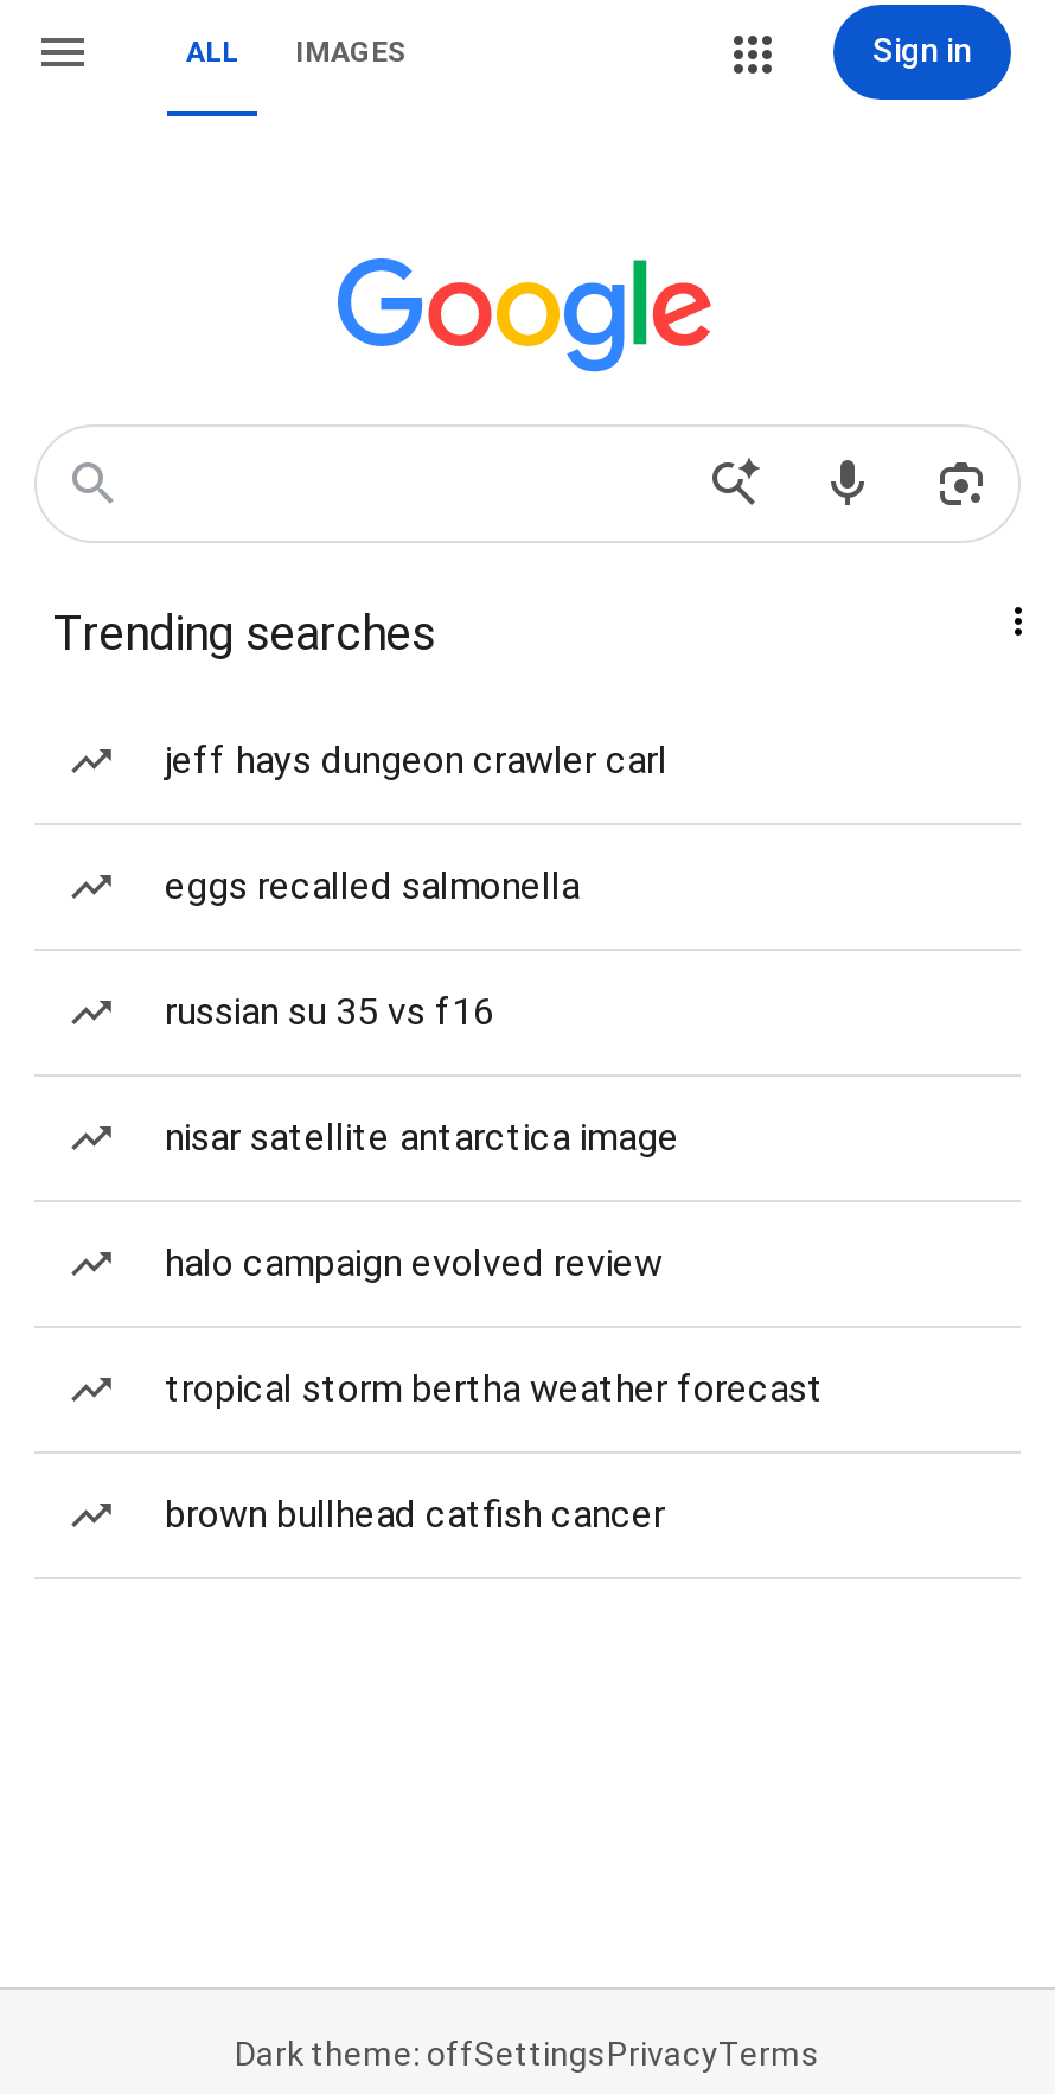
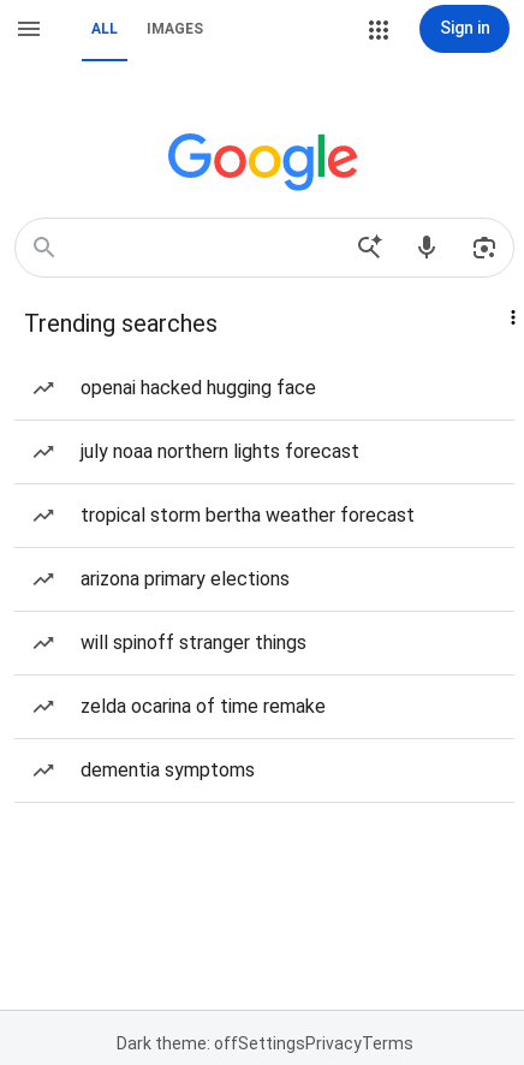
- jeff hays dungeon crawler carl
- eggs recalled salmonella
- russian su 35 vs f16
- nisar satellite antarctica image
- halo campaign evolved review
+ openai hacked hugging face
+ july noaa northern lights forecast

moved up: tropical storm bertha weather forecast

- brown bullhead catfish cancer
+ arizona primary elections
+ will spinoff stranger things
+ zelda ocarina of time remake
+ dementia symptoms
